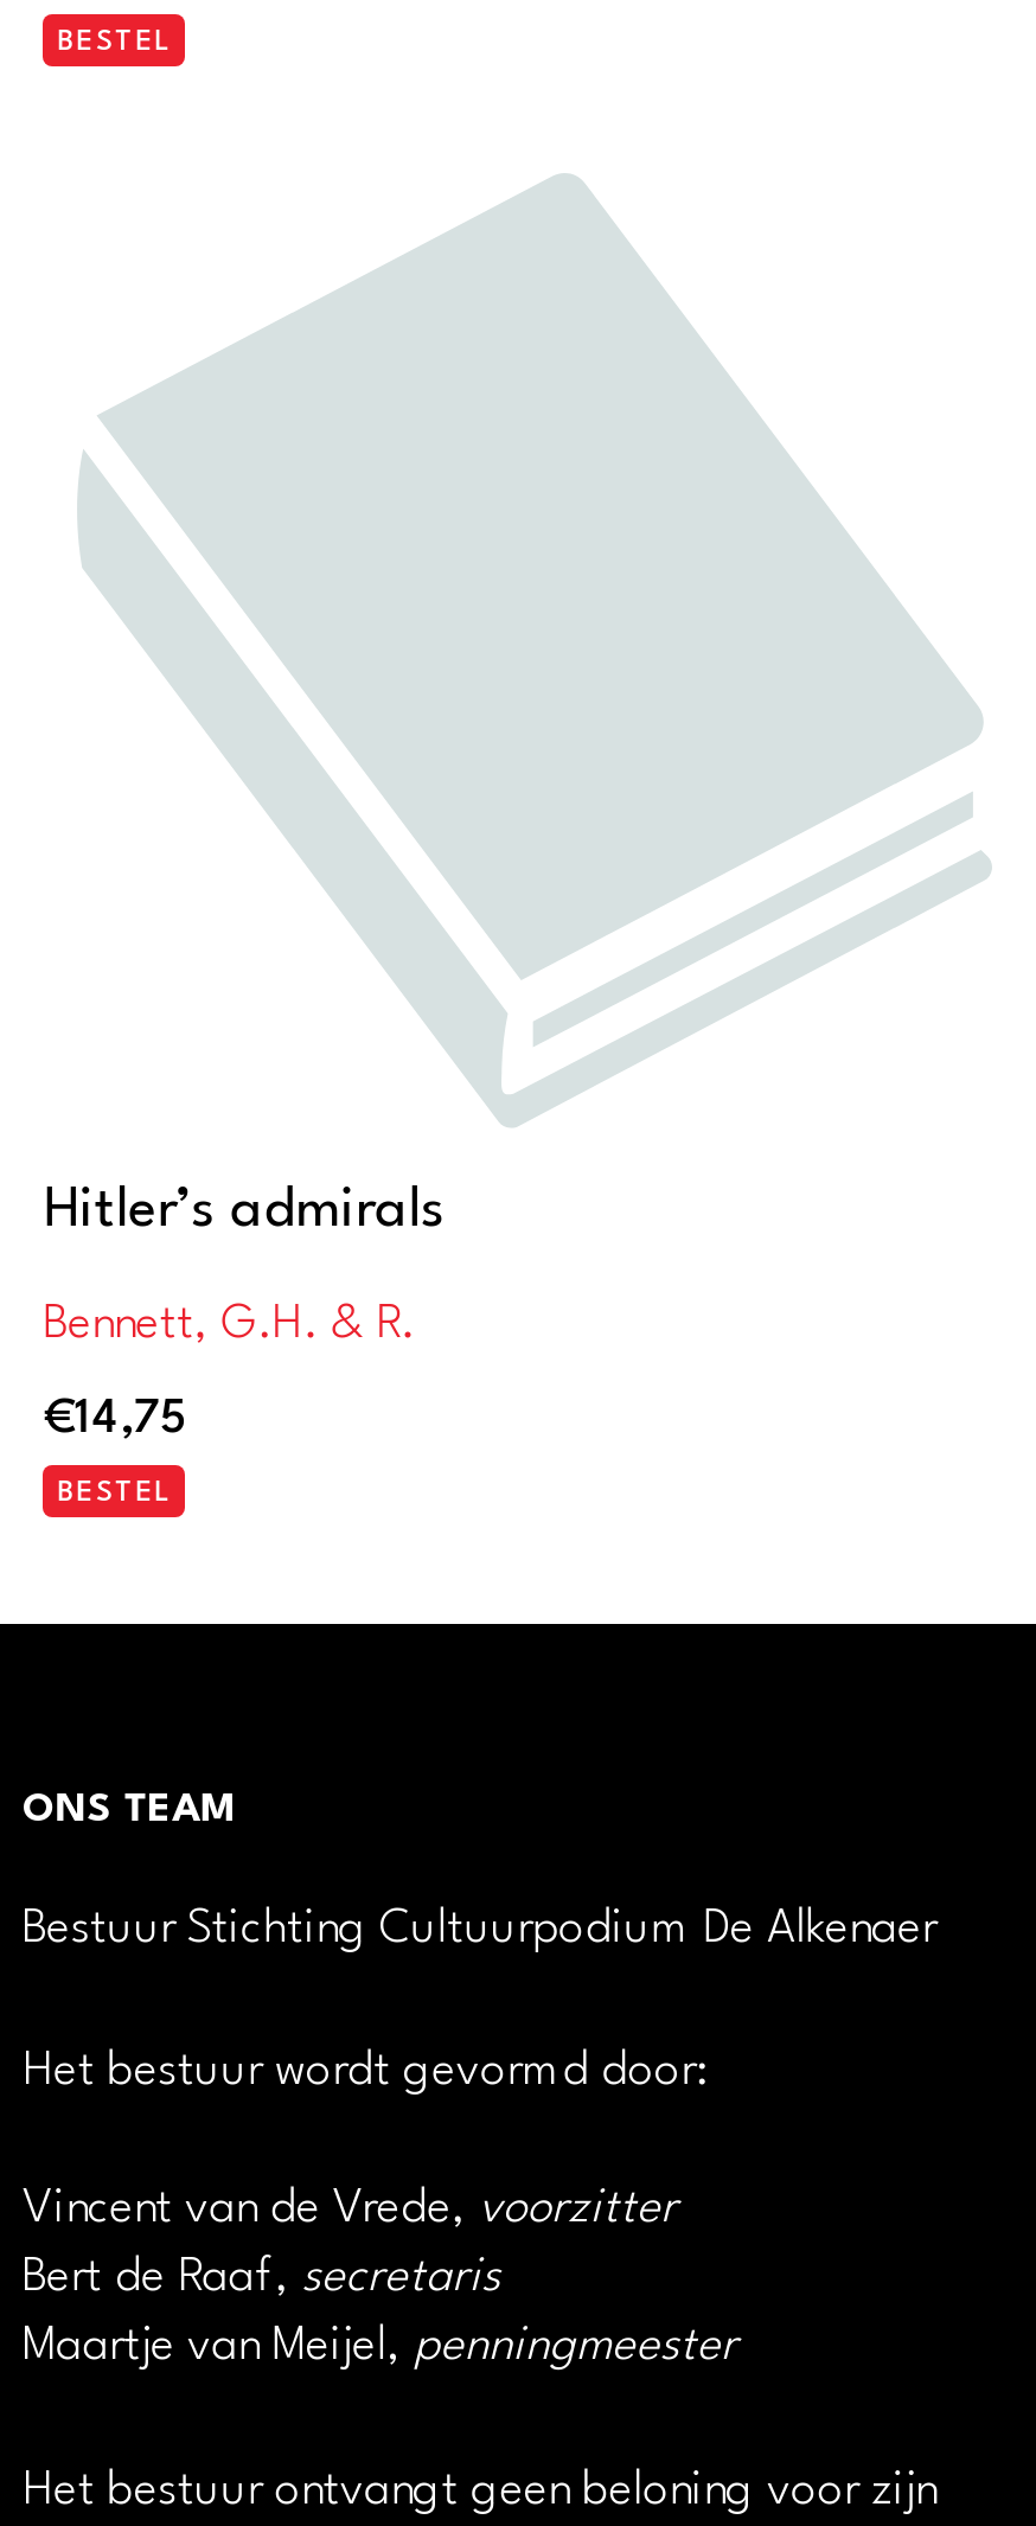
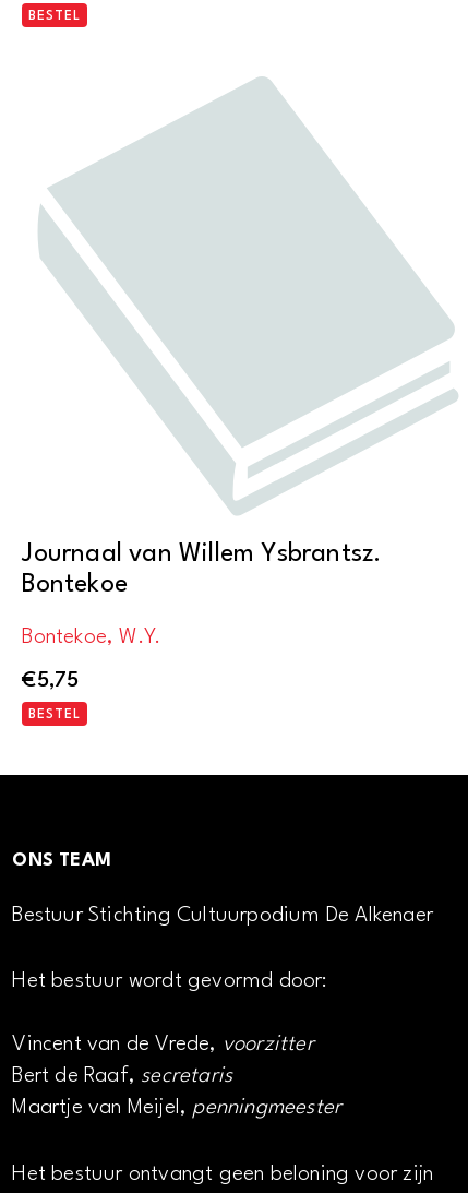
- Hitler’s admirals
+ Journaal van Willem Ysbrantsz.
+ Bontekoe

- Bennett, G.H. & R.
+ Bontekoe, W.Y.

- €14,75
+ €5,75
